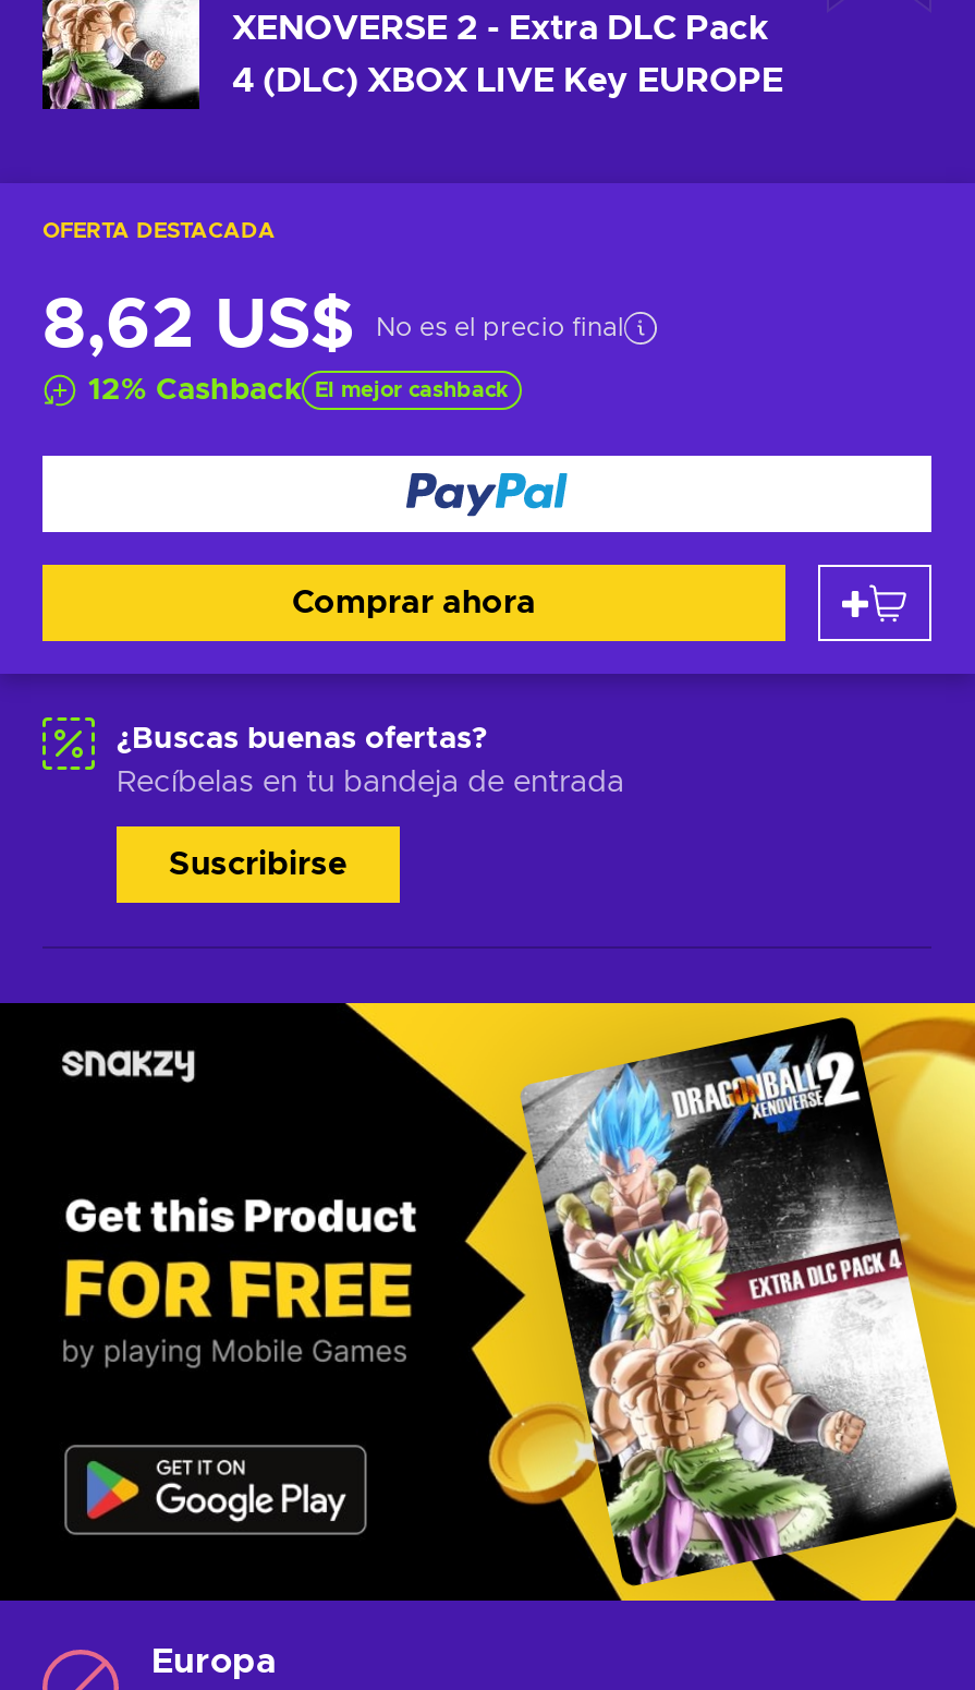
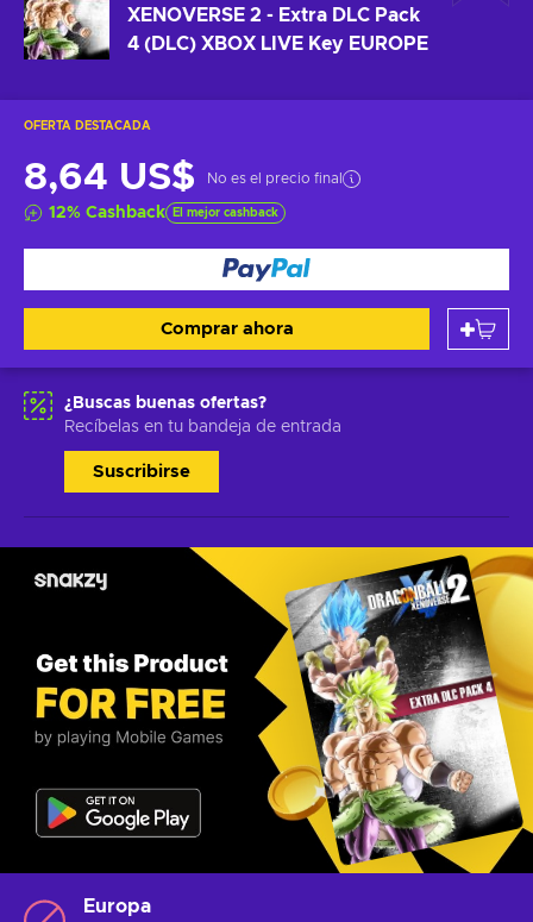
- 8,62 US$ No es el precio final
+ 8,64 US$ No es el precio final
